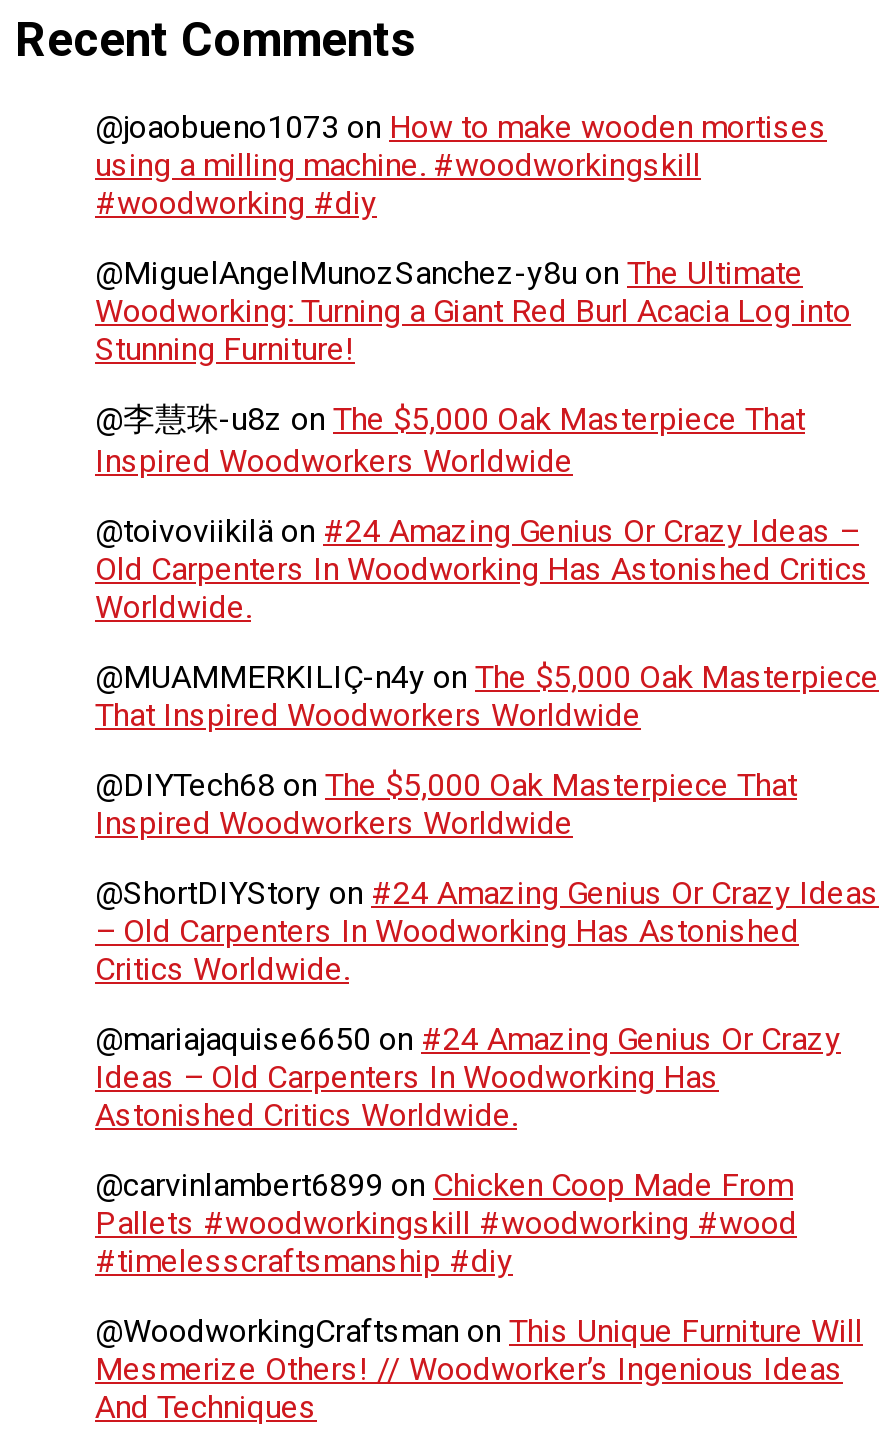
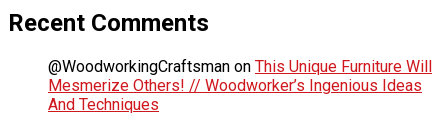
- @joaobueno1073 on How to make wooden mortises
- using a milling machine. #woodworkingskill
- #woodworking #diy
- @MiguelAngelMunozSanchez-y8u on The Ultimate
- Woodworking: Turning a Giant Red Burl Acacia Log into
- Stunning Furniture!
- @李慧珠-u8z on The $5,000 Oak Masterpiece That
- Inspired Woodworkers Worldwide
- @toivoviikilä on #24 Amazing Genius Or Crazy Ideas –
- Old Carpenters In Woodworking Has Astonished Critics
- Worldwide.
- @MUAMMERKILIÇ-n4y on The $5,000 Oak Masterpiece
- That Inspired Woodworkers Worldwide
- @DIYTech68 on The $5,000 Oak Masterpiece That
- Inspired Woodworkers Worldwide
- @ShortDIYStory on #24 Amazing Genius Or Crazy Ideas
- – Old Carpenters In Woodworking Has Astonished
- Critics Worldwide.
- @mariajaquise6650 on #24 Amazing Genius Or Crazy
- Ideas – Old Carpenters In Woodworking Has
- Astonished Critics Worldwide.
- @carvinlambert6899 on Chicken Coop Made From
- Pallets #woodworkingskill #woodworking #wood
- #timelesscraftsmanship #diy
